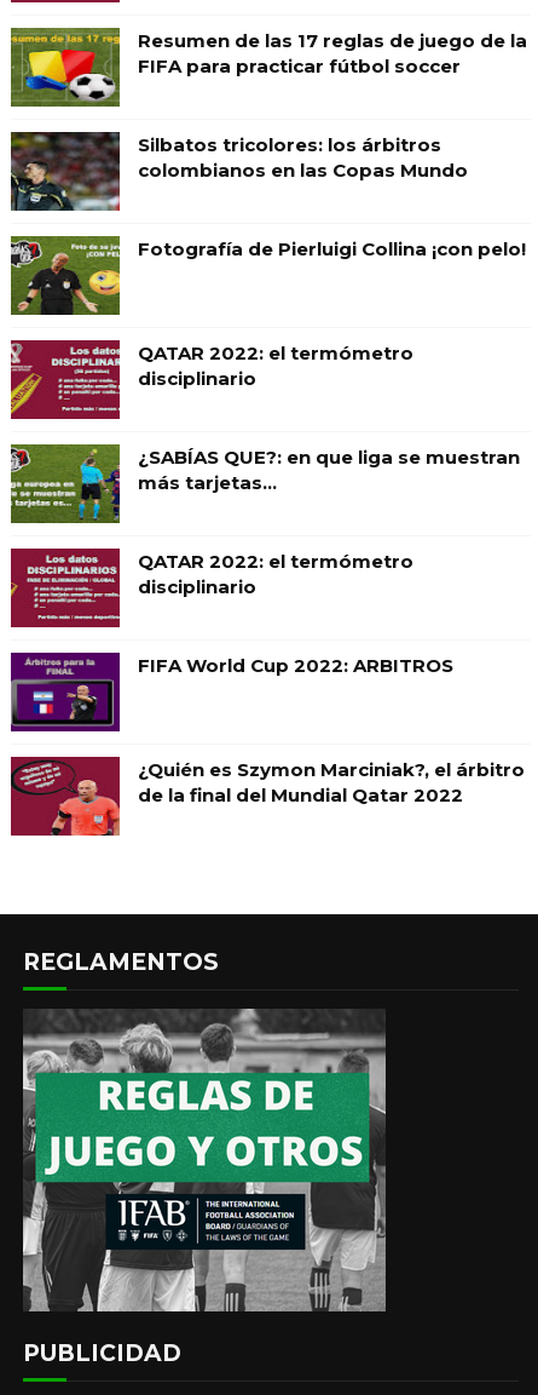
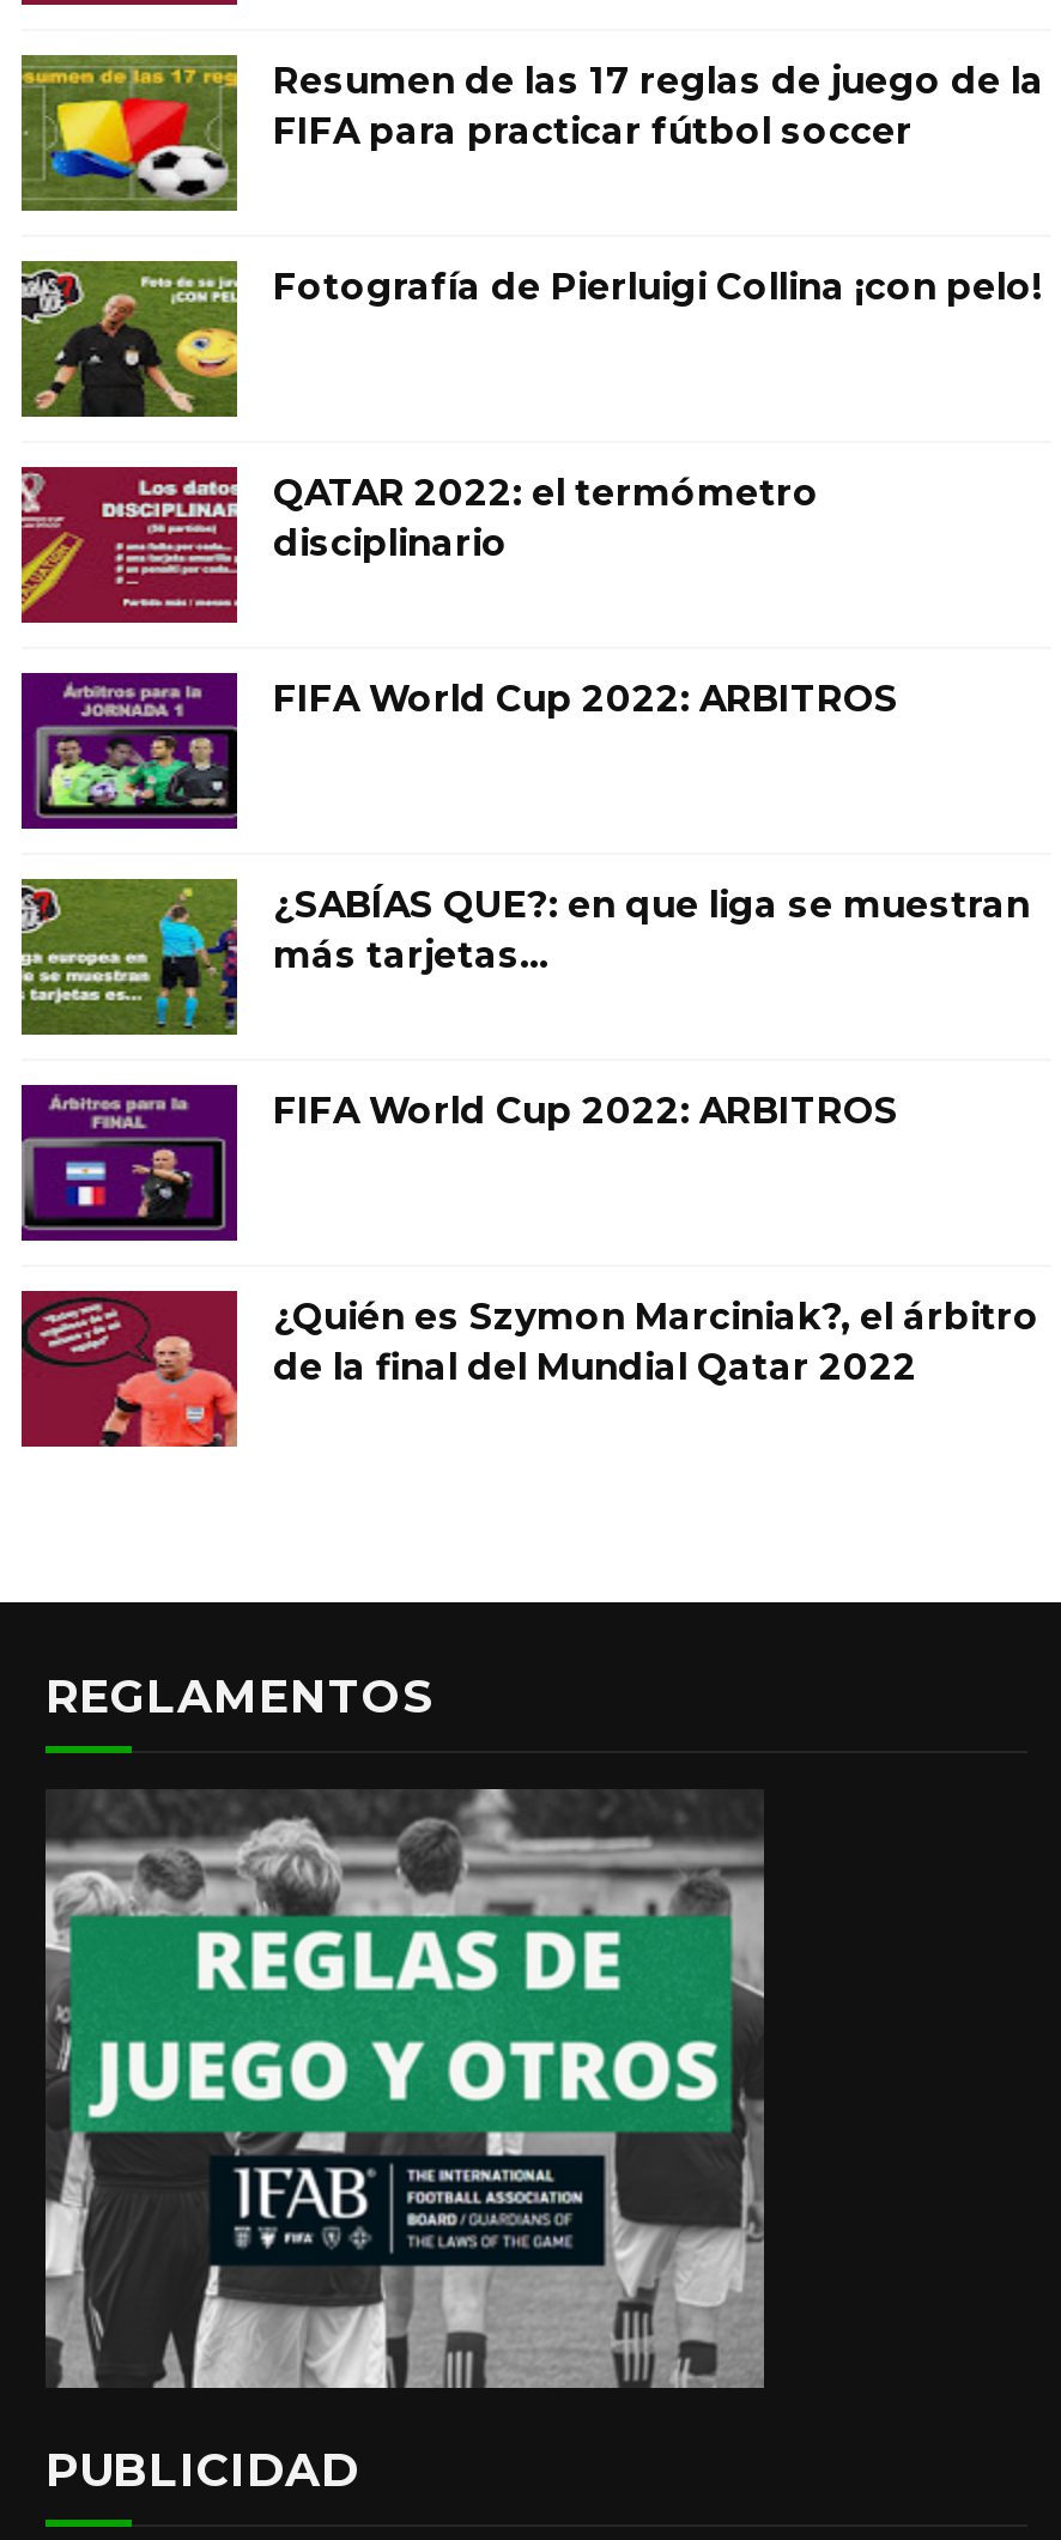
- [image]
- Silbatos tricolores: los árbitros
- colombianos en las Copas Mundo

+ [image]
+ FIFA World Cup 2022: ARBITROS

- [image]
- QATAR 2022: el termómetro
- disciplinario
